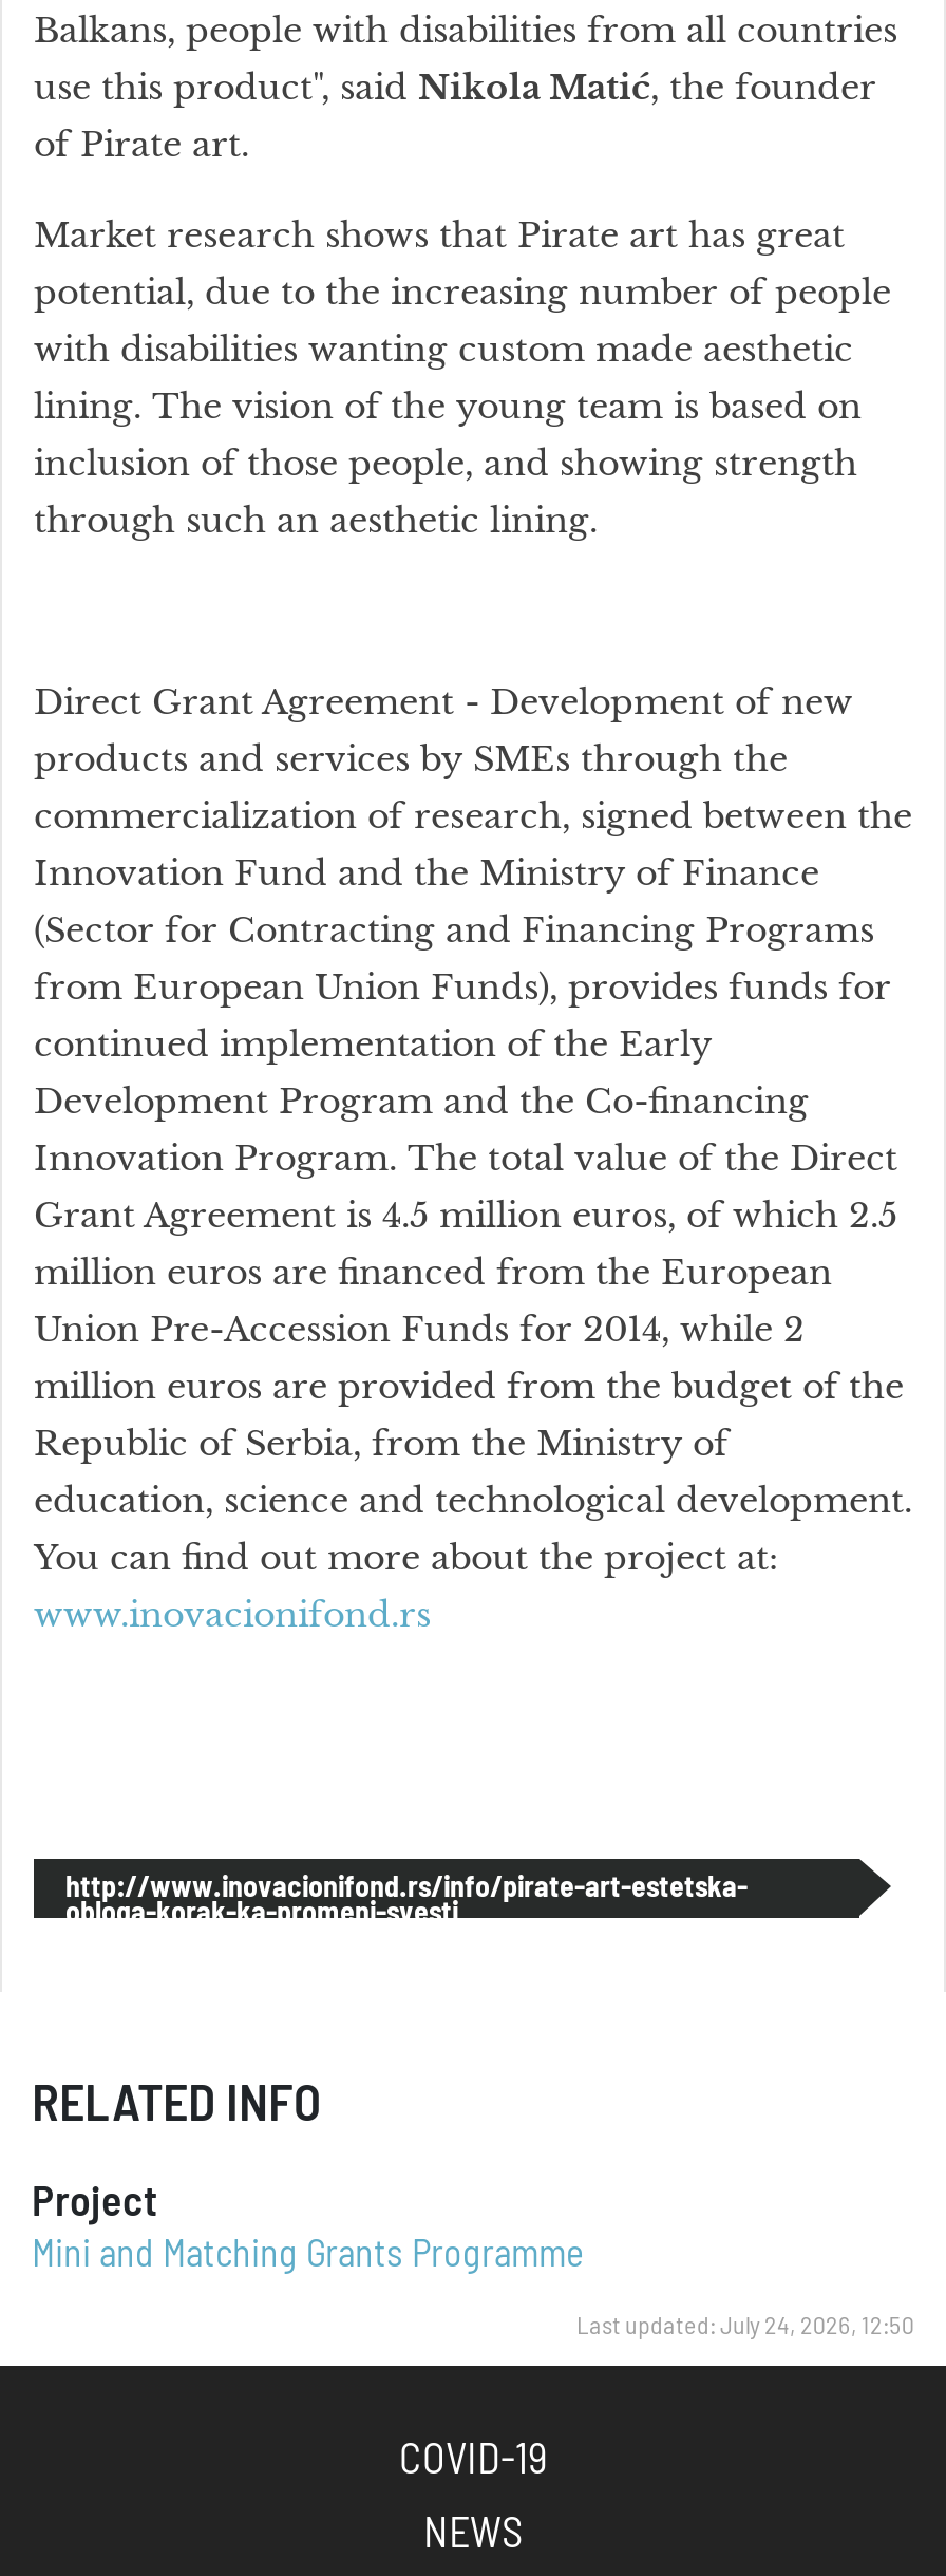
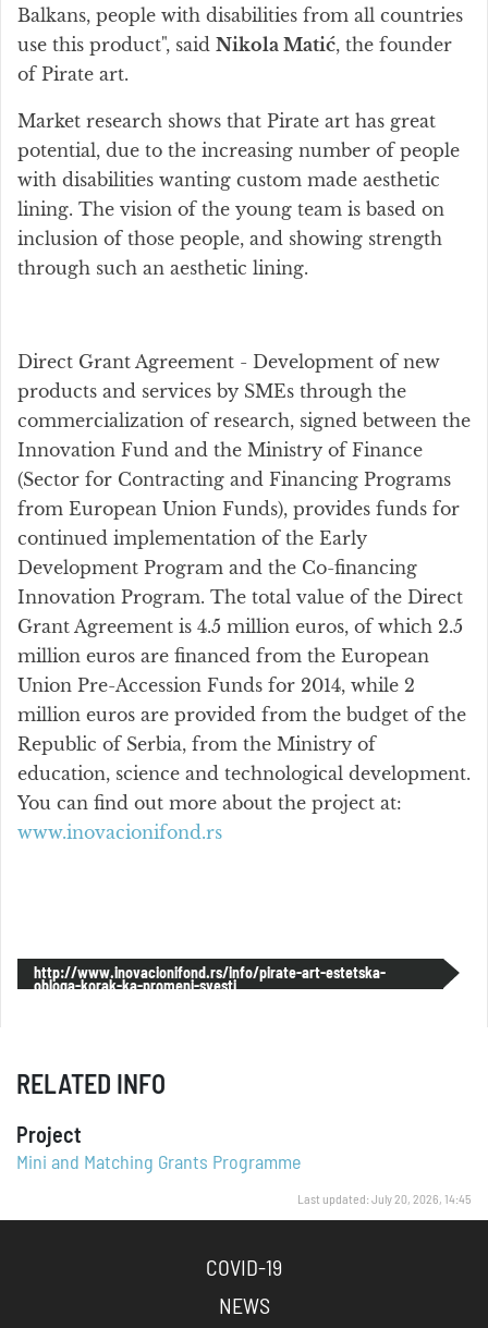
- Last updated: July 24, 2026, 12:50
+ Last updated: July 20, 2026, 14:45
